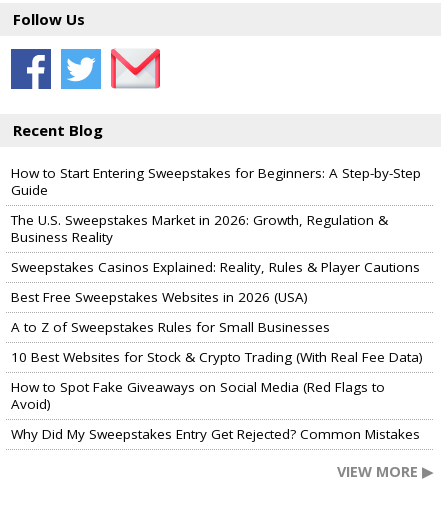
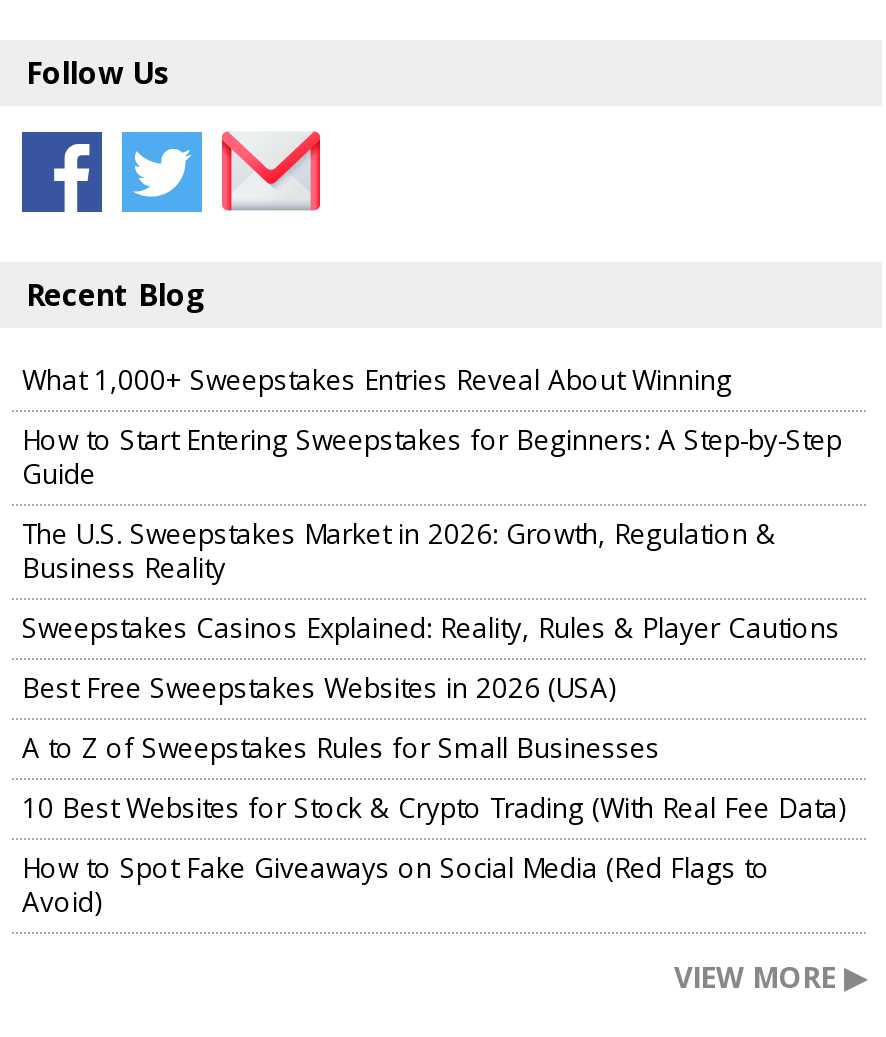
+ What 1,000+ Sweepstakes Entries Reveal About Winning

moved down: How to Start Entering Sweepstakes for Beginners: A Step-by-Step | Guide | The U.S. Sweepstakes Market in 2026: Growth, Regulation & | ... | How to Spot Fake Giveaways on Social Media (Red Flags to | Avoid)

- Why Did My Sweepstakes Entry Get Rejected? Common Mistakes
